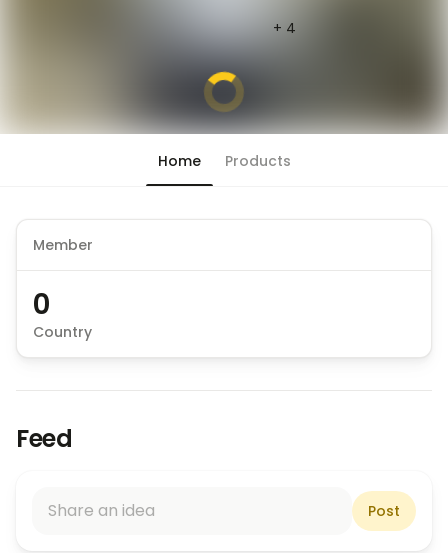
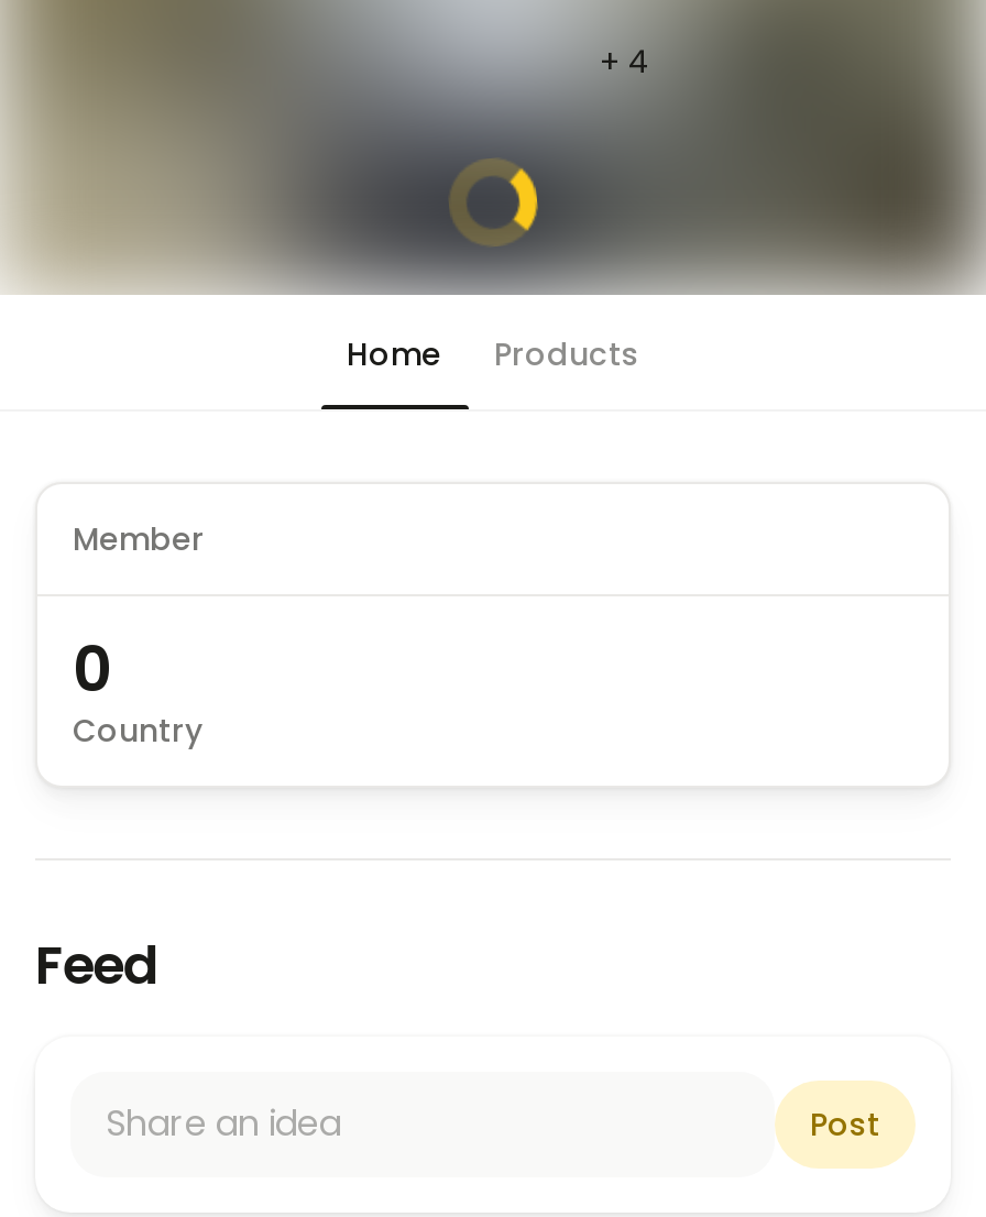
- [image]
+ [image]
